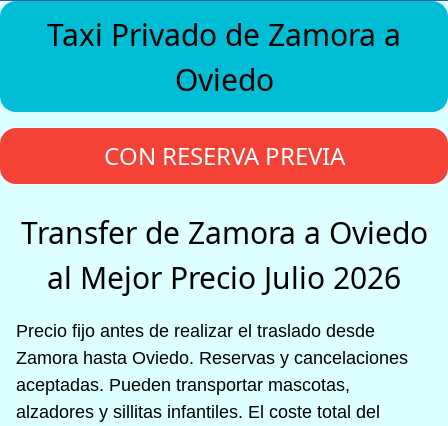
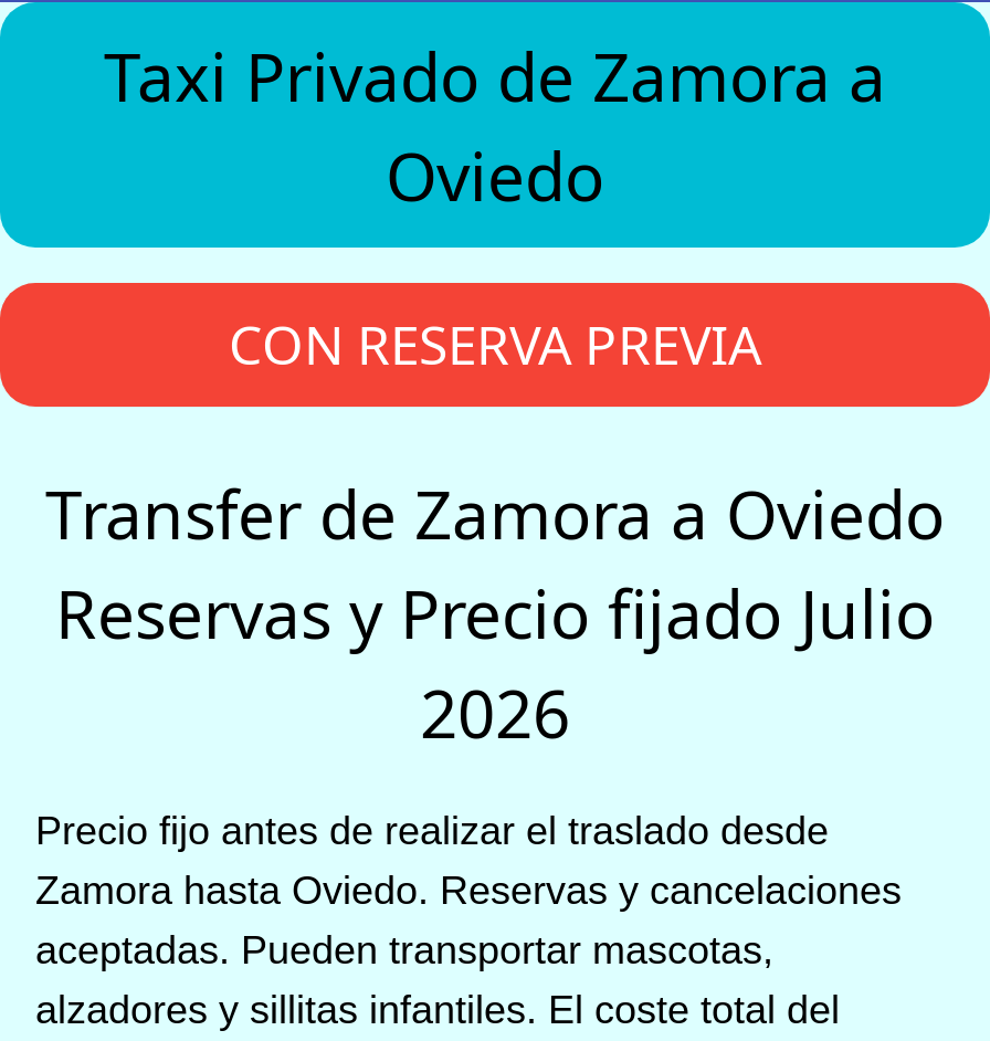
- al Mejor Precio Julio 2026
+ Reservas y Precio fijado Julio
+ 2026
